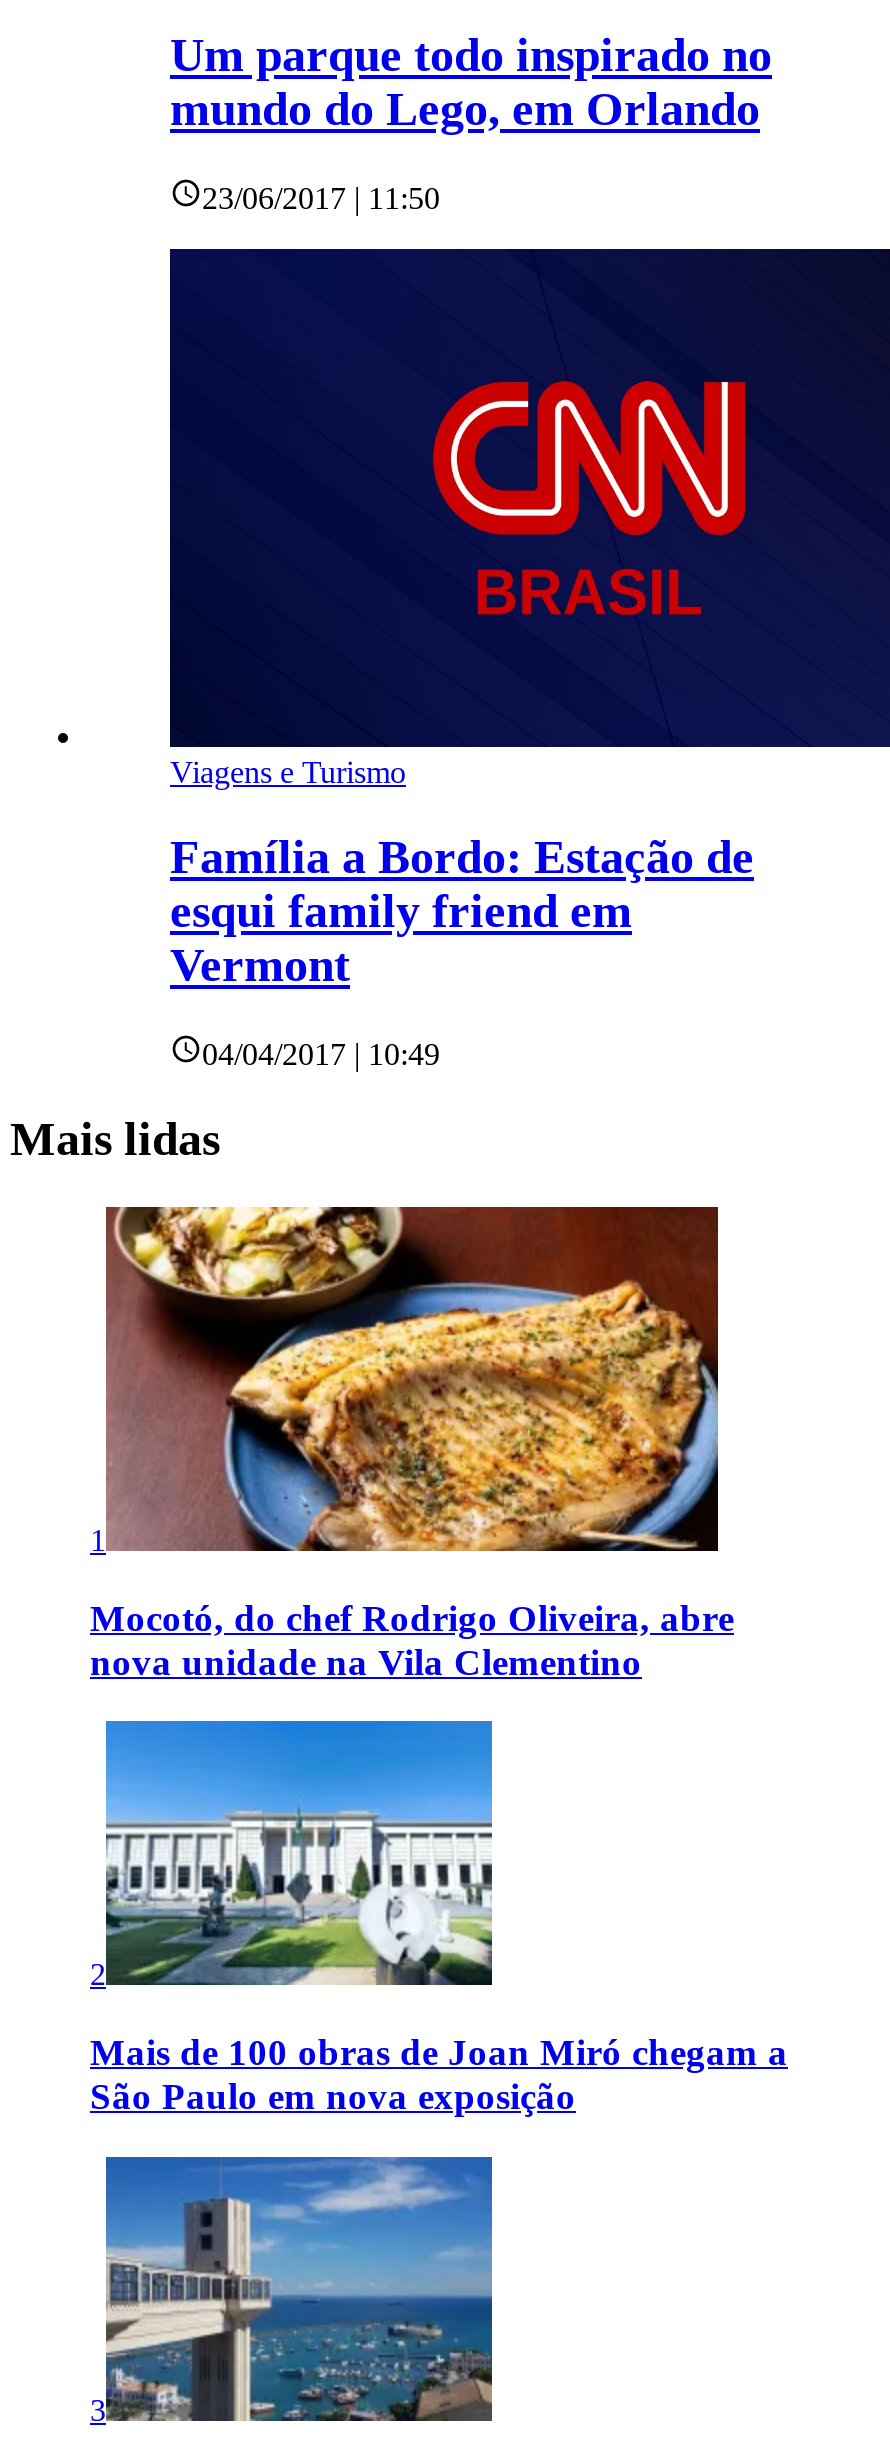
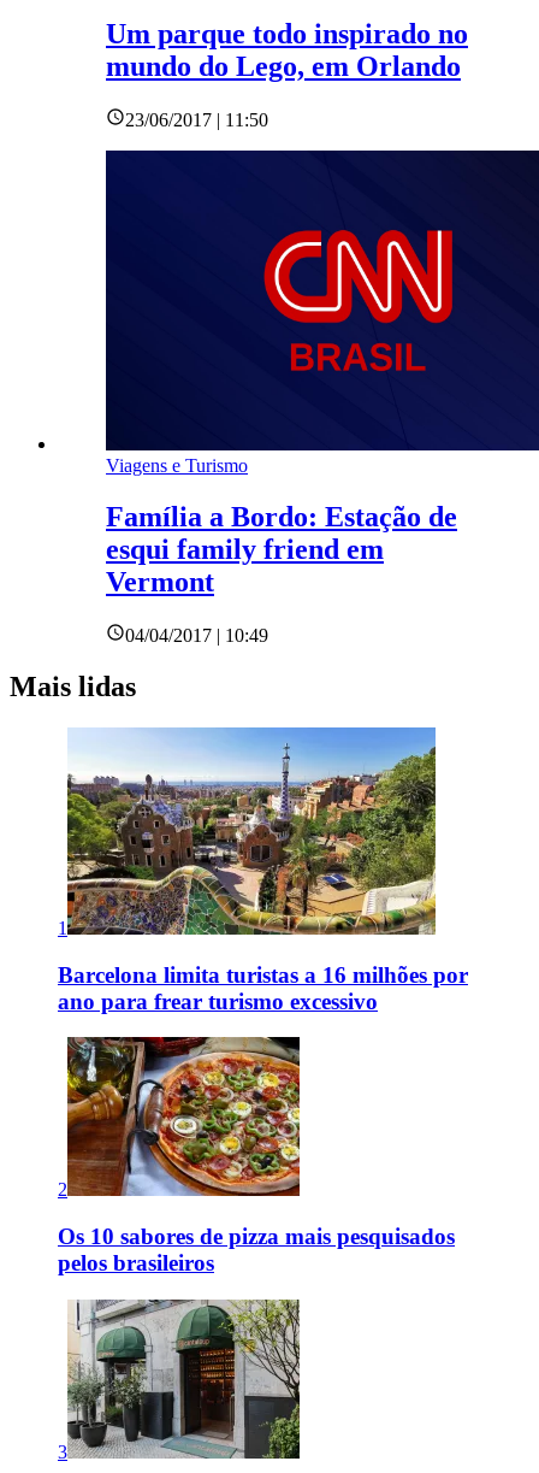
- [image]
- Mocotó, do chef Rodrigo Oliveira, abre
- nova unidade na Vila Clementino
+ [image]
+ Barcelona limita turistas a 16 milhões por
+ ano para frear turismo excessivo

- [image]
- Mais de 100 obras de Joan Miró chegam a
- São Paulo em nova exposição
+ [image]
+ Os 10 sabores de pizza mais pesquisados
+ pelos brasileiros

- [image]
+ [image]
